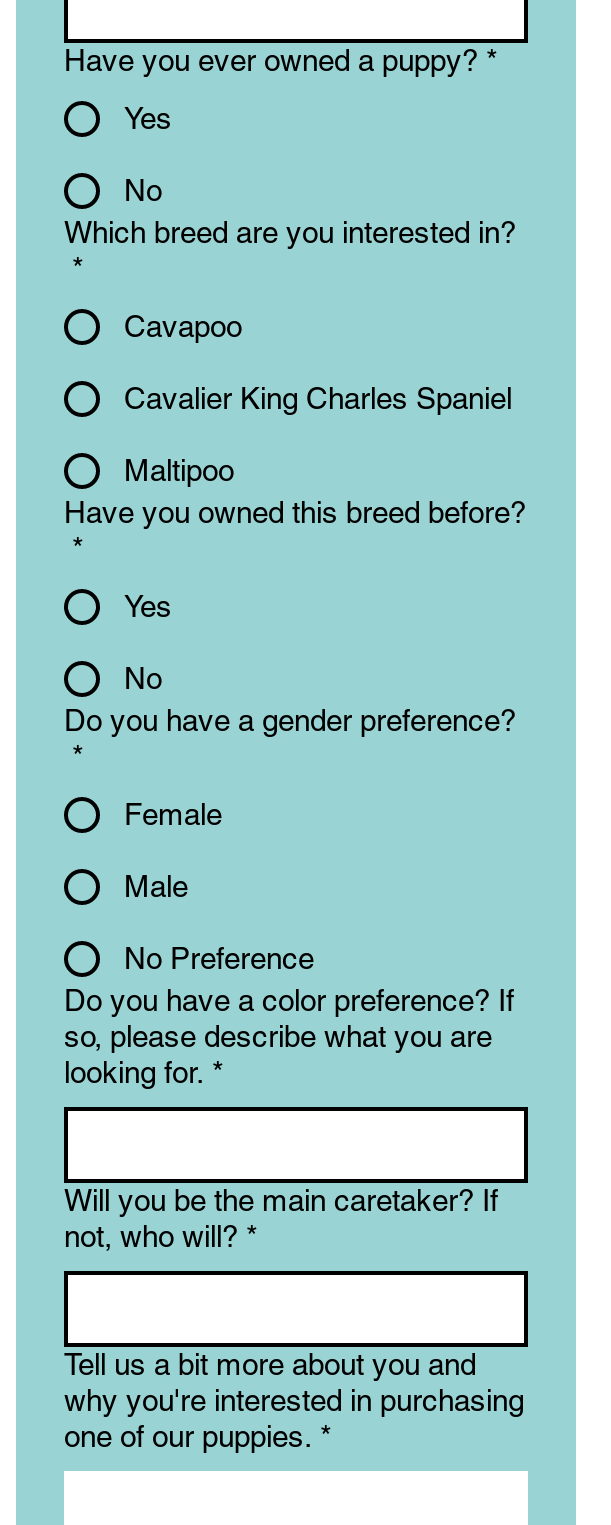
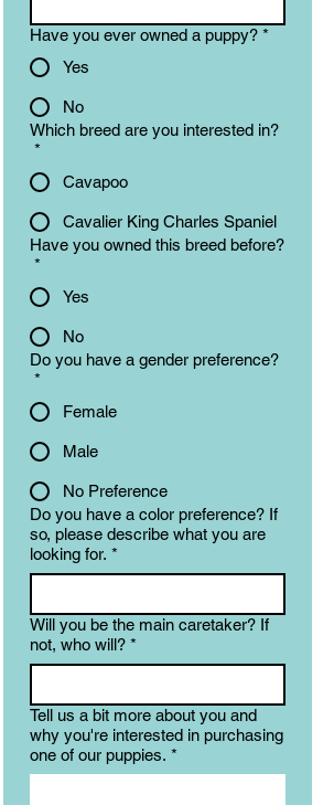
- Maltipoo
